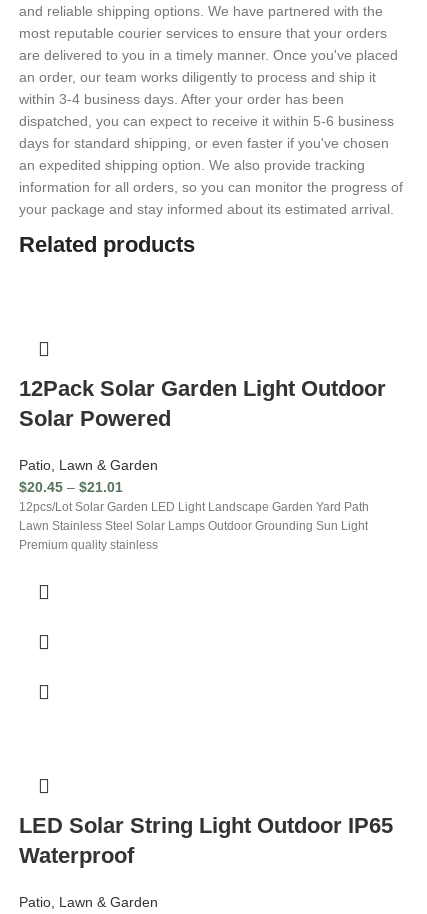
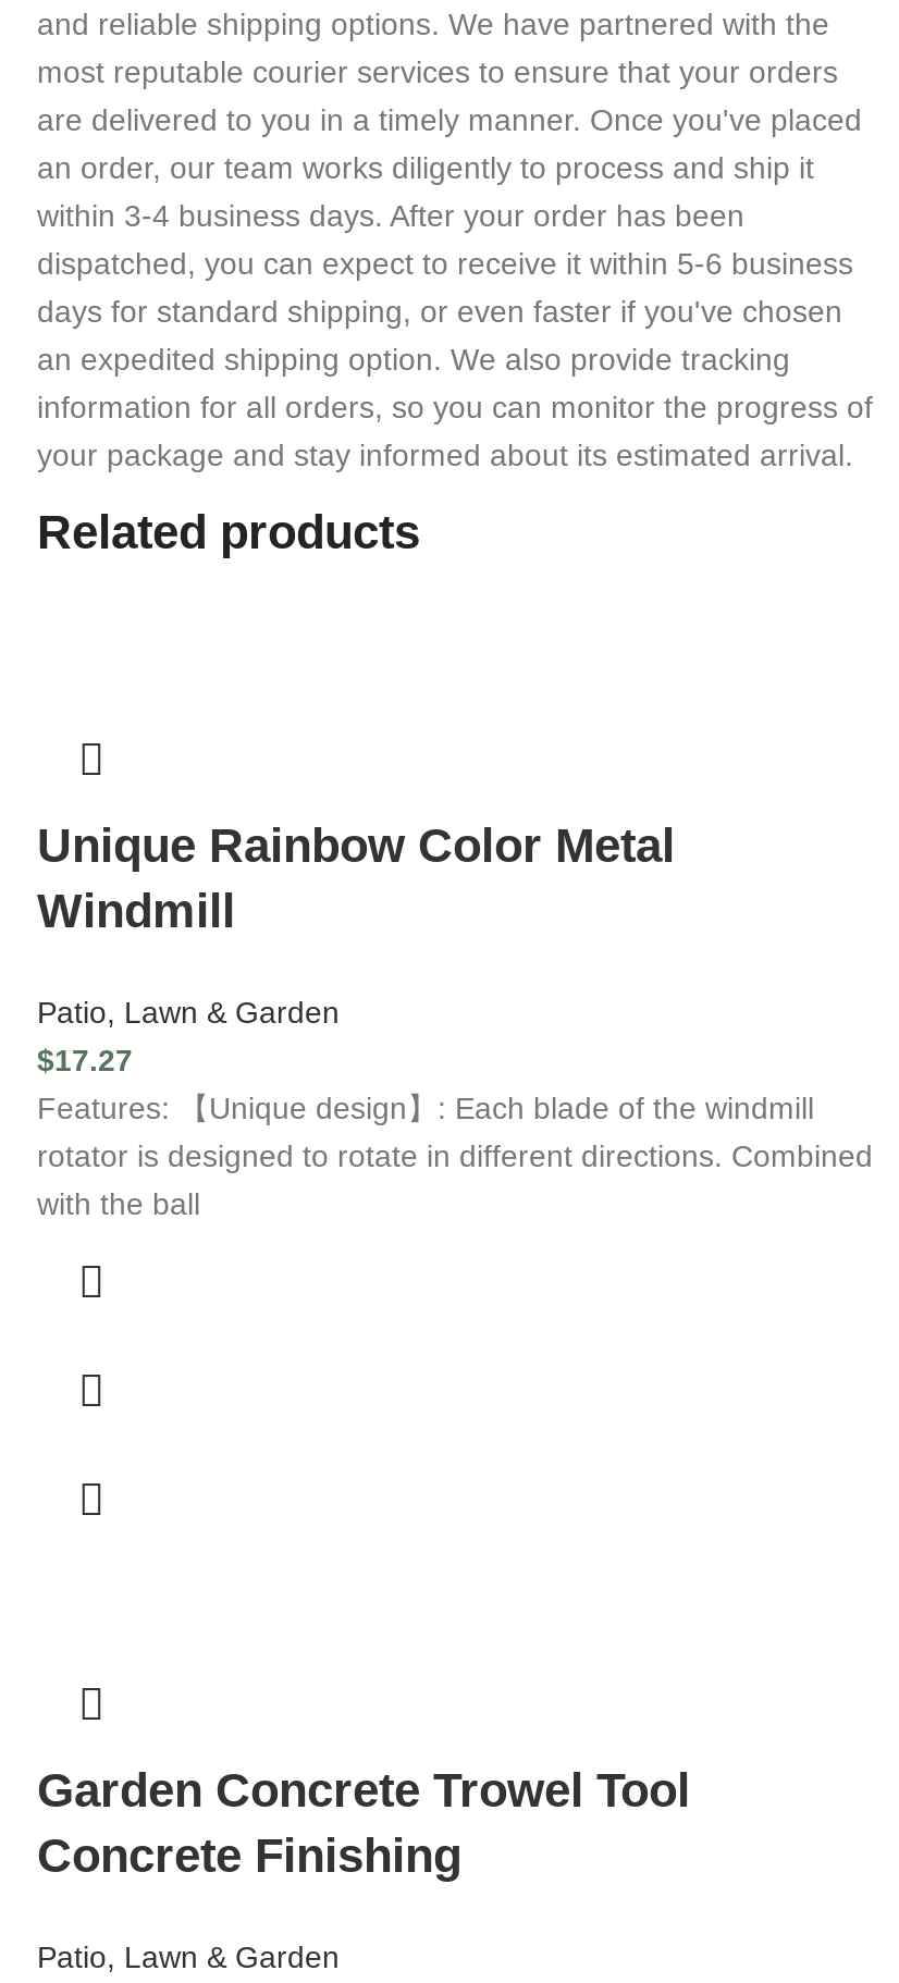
- 12Pack Solar Garden Light Outdoor
- Solar Powered
+ Unique Rainbow Color Metal
+ Windmill

- $20.45 – $21.01
- 12pcs/Lot Solar Garden LED Light Landscape Garden Yard Path
- Lawn Stainless Steel Solar Lamps Outdoor Grounding Sun Light
- Premium quality stainless
+ $17.27
+ Features: 【Unique design】: Each blade of the windmill
+ rotator is designed to rotate in different directions. Combined
+ with the ball

- LED Solar String Light Outdoor IP65
- Waterproof
+ Garden Concrete Trowel Tool
+ Concrete Finishing
